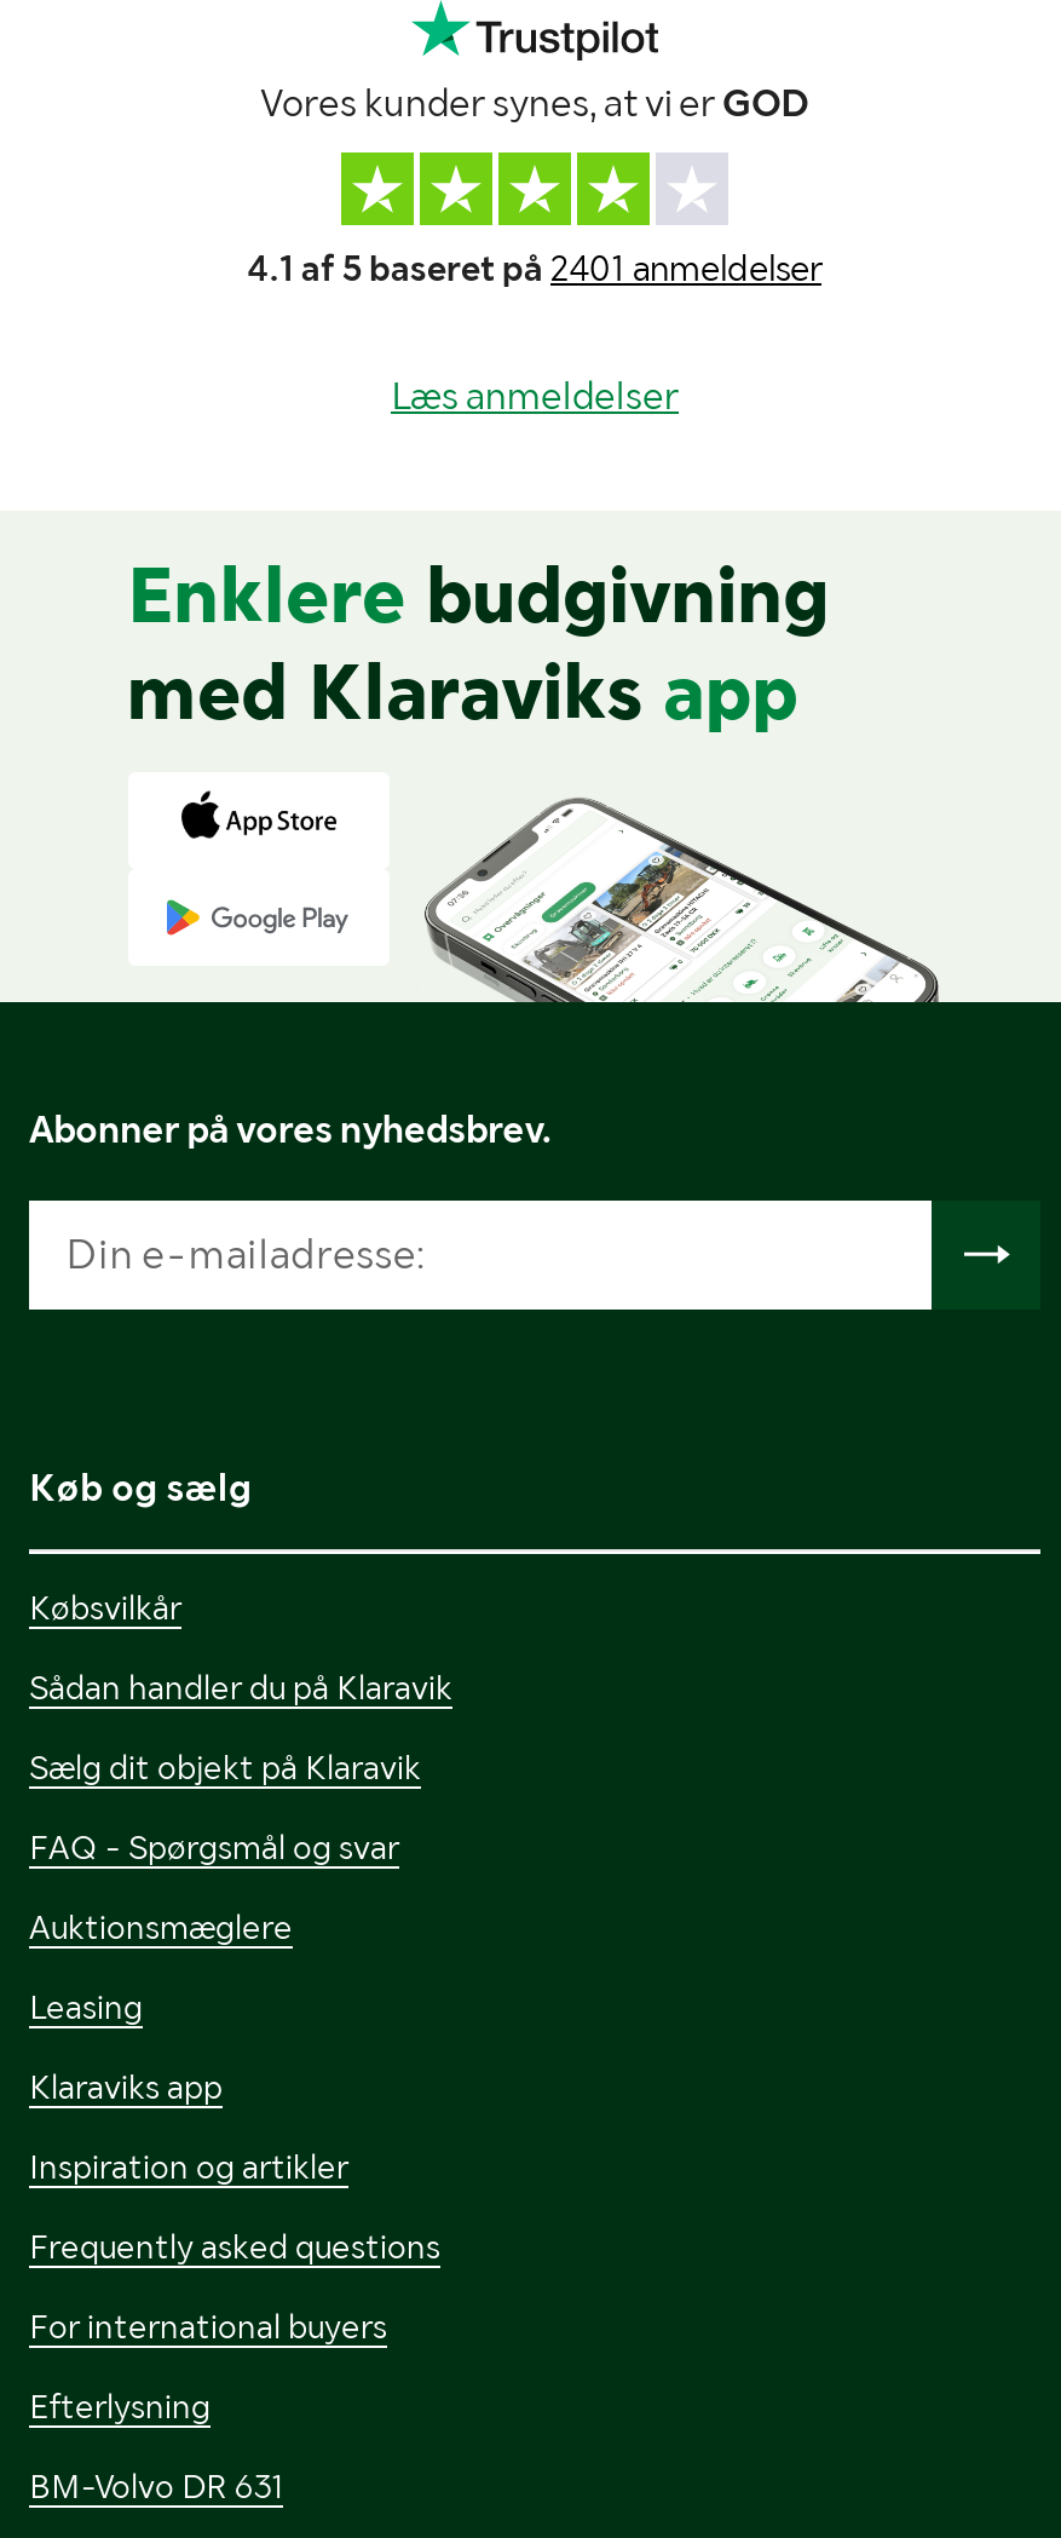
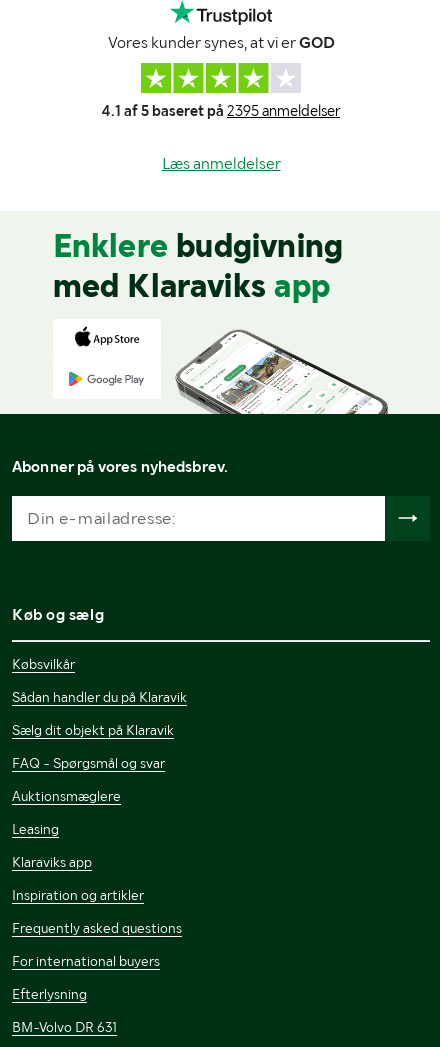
- 4.1 af 5 baseret på 2401 anmeldelser
+ 4.1 af 5 baseret på 2395 anmeldelser
